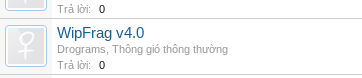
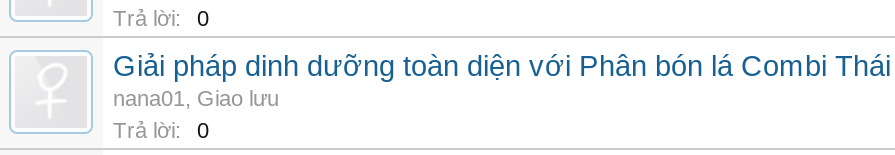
- WipFrag v4.0
- Drograms, Thông gió thông thường
+ Giải pháp dinh dưỡng toàn diện với Phân bón lá Combi Thái
+ nana01, Giao lưu
